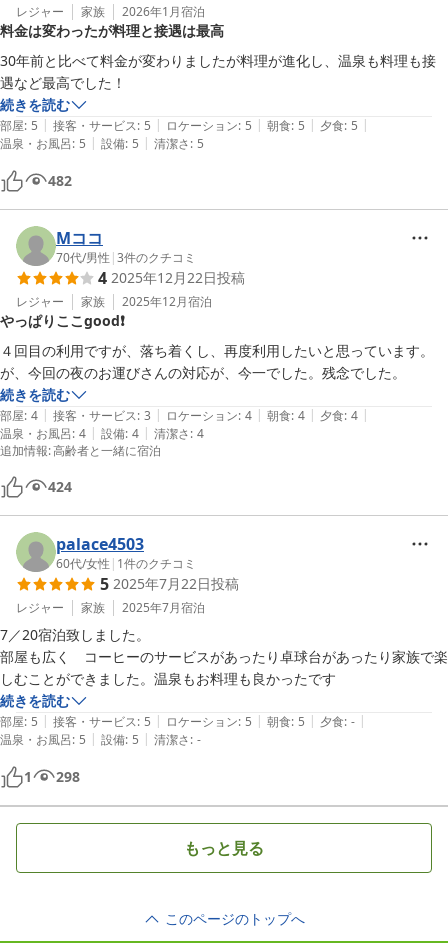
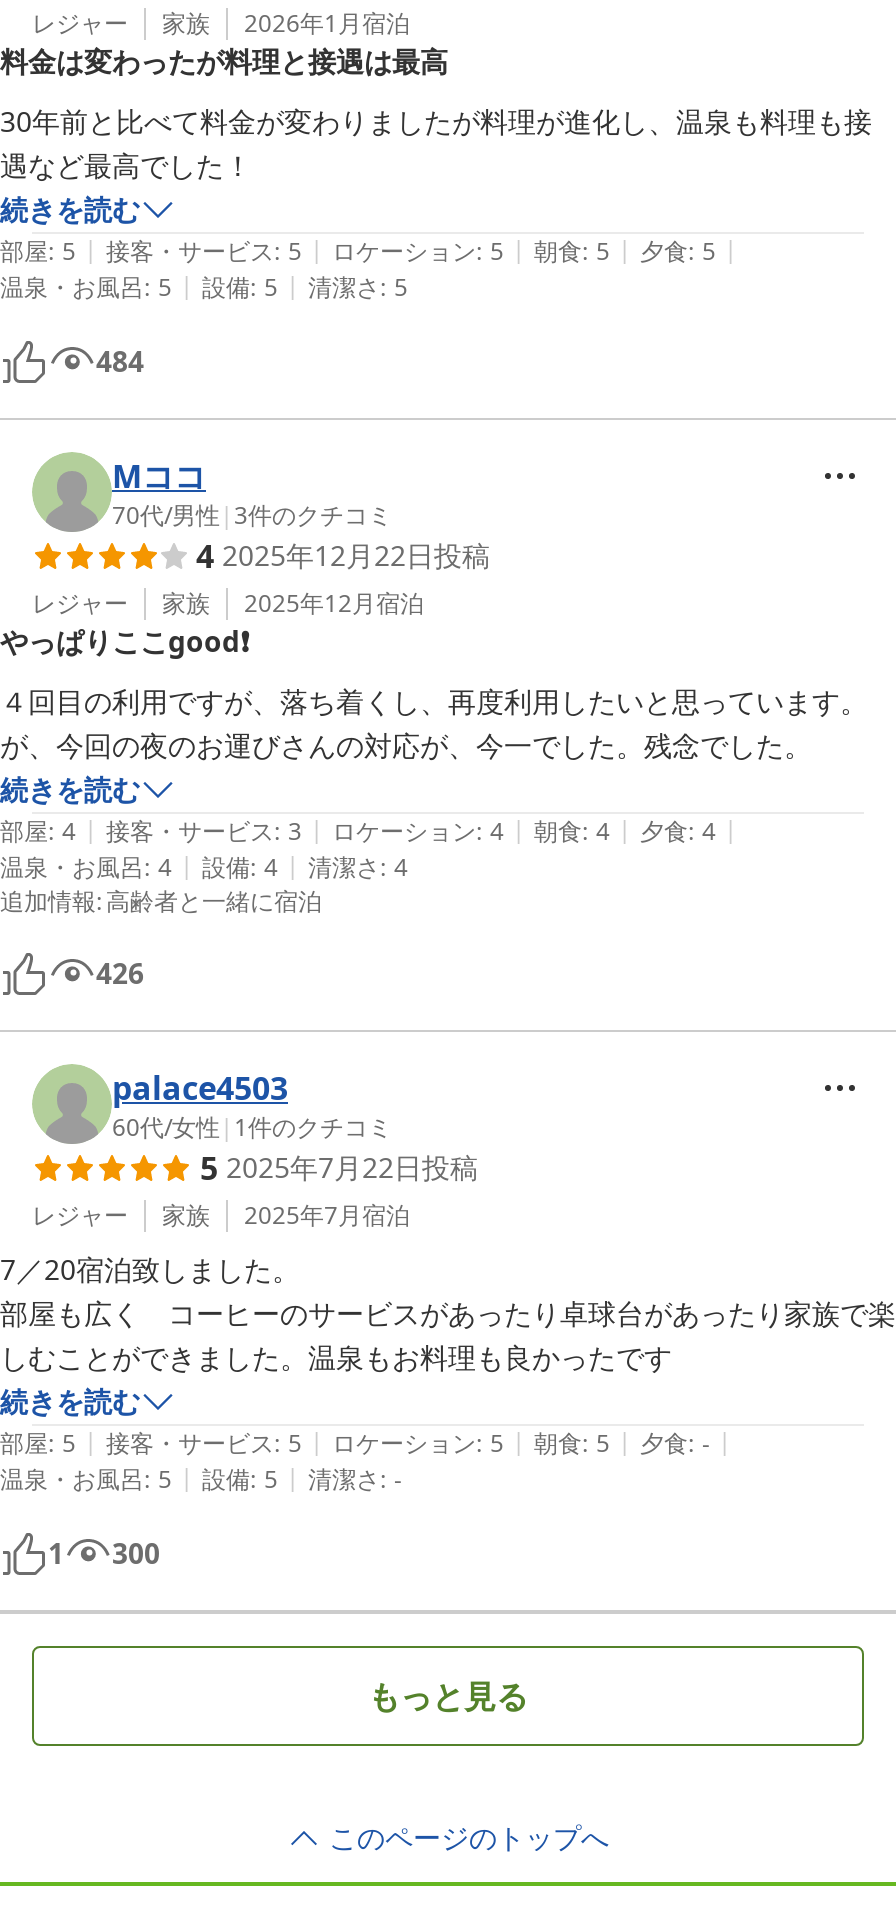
- 482
+ 484

- 424
+ 426

- 1 298
+ 1 300
